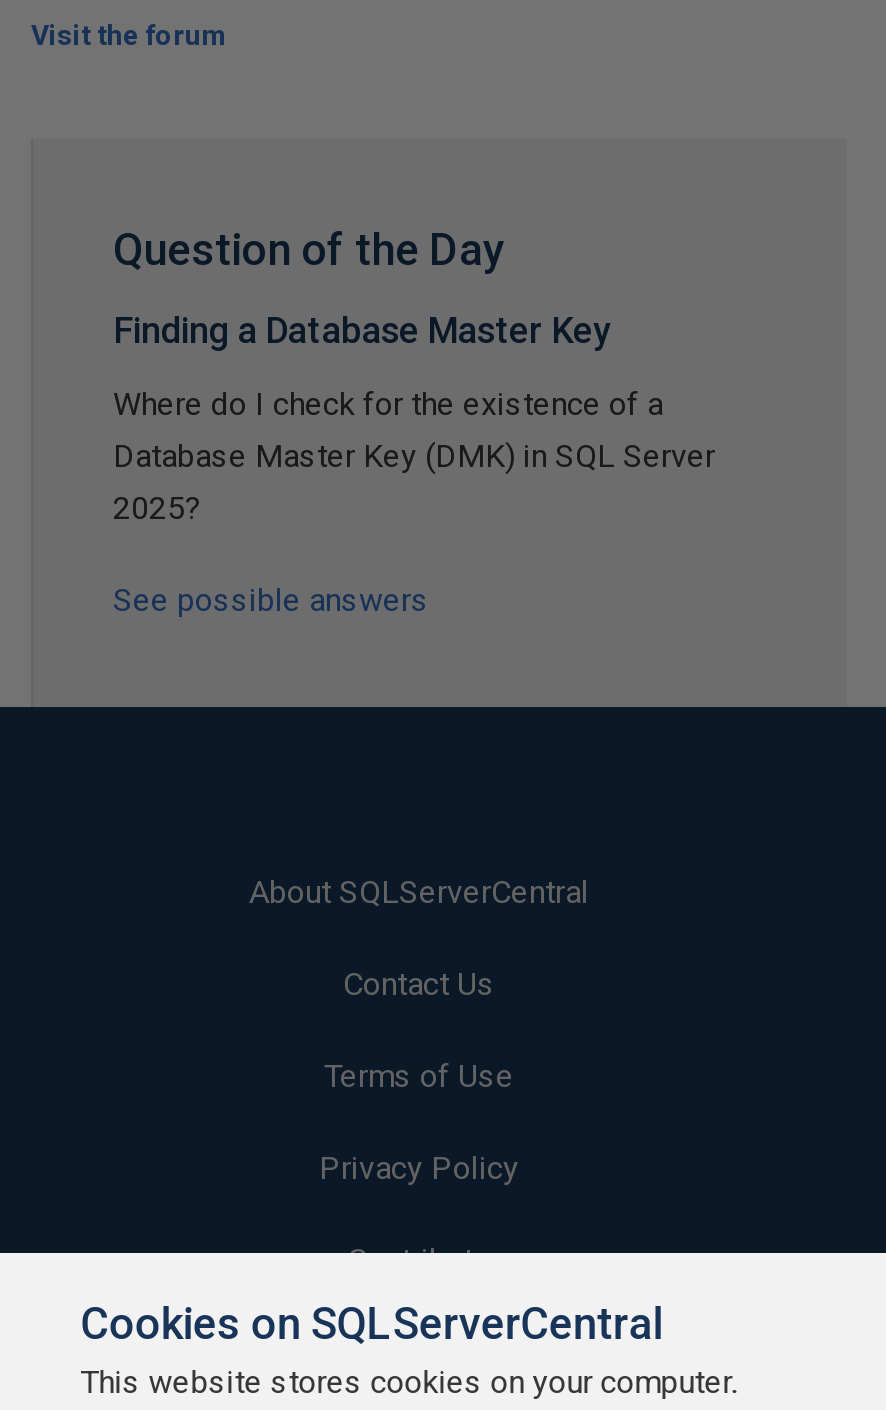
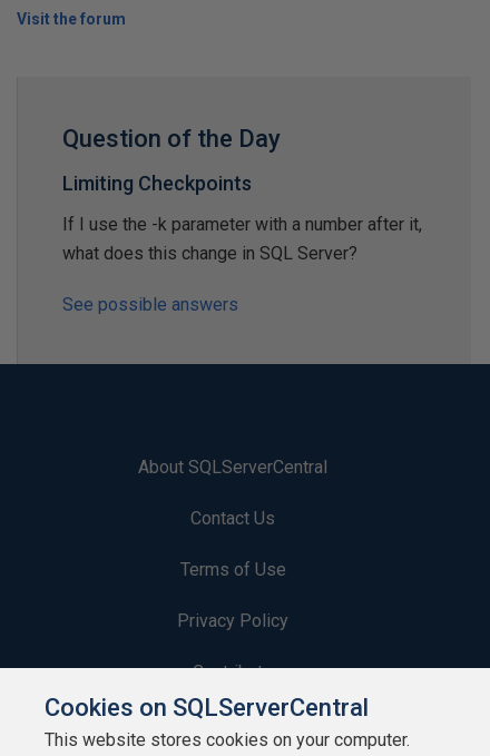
- Finding a Database Master Key
+ Limiting Checkpoints

- Where do I check for the existence of a
- Database Master Key (DMK) in SQL Server
- 2025?
+ If I use the -k parameter with a number after it,
+ what does this change in SQL Server?
